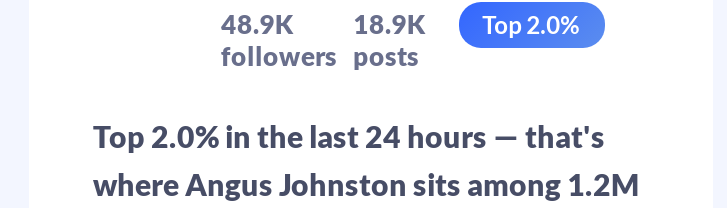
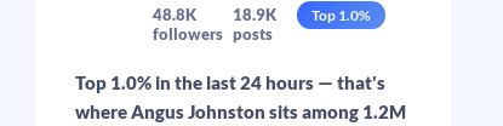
- 48.9K
+ 48.8K

- Top 2.0%
+ Top 1.0%

- Top 2.0% in the last 24 hours — that's
+ Top 1.0% in the last 24 hours — that's
